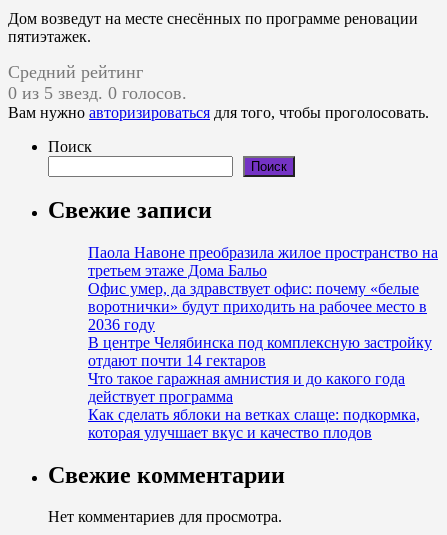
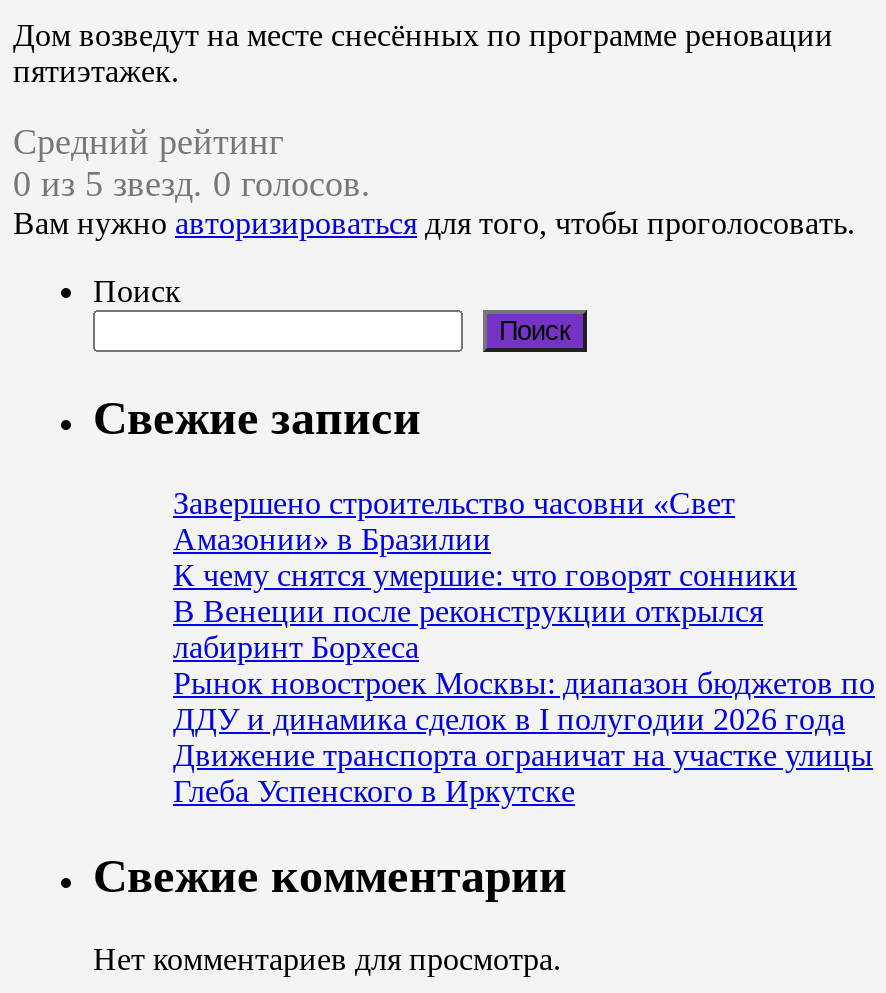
- Паола Навоне преобразила жилое пространство на
- третьем этаже Дома Бальо
- Офис умер, да здравствует офис: почему «белые
- воротнички» будут приходить на рабочее место в
- 2036 году
- В центре Челябинска под комплексную застройку
- отдают почти 14 гектаров
- Что такое гаражная амнистия и до какого года
- действует программа
- Как сделать яблоки на ветках слаще: подкормка,
- которая улучшает вкус и качество плодов
+ Завершено строительство часовни «Свет
+ Амазонии» в Бразилии
+ К чему снятся умершие: что говорят сонники
+ В Венеции после реконструкции открылся
+ лабиринт Борхеса
+ Рынок новостроек Москвы: диапазон бюджетов по
+ ДДУ и динамика сделок в I полугодии 2026 года
+ Движение транспорта ограничат на участке улицы
+ Глеба Успенского в Иркутске
